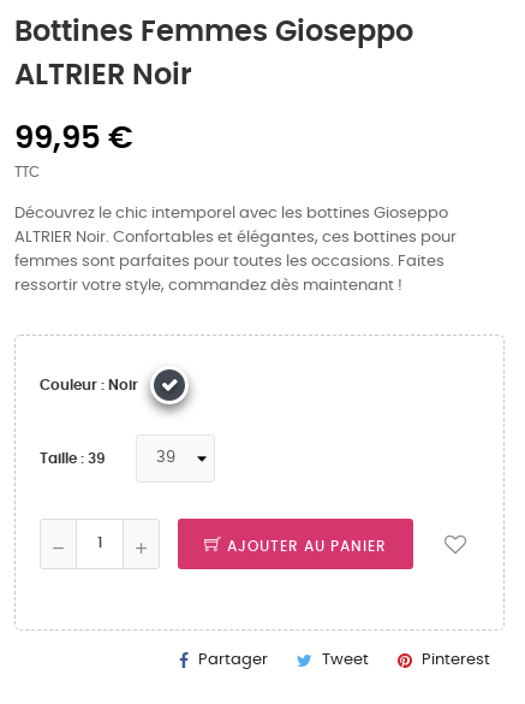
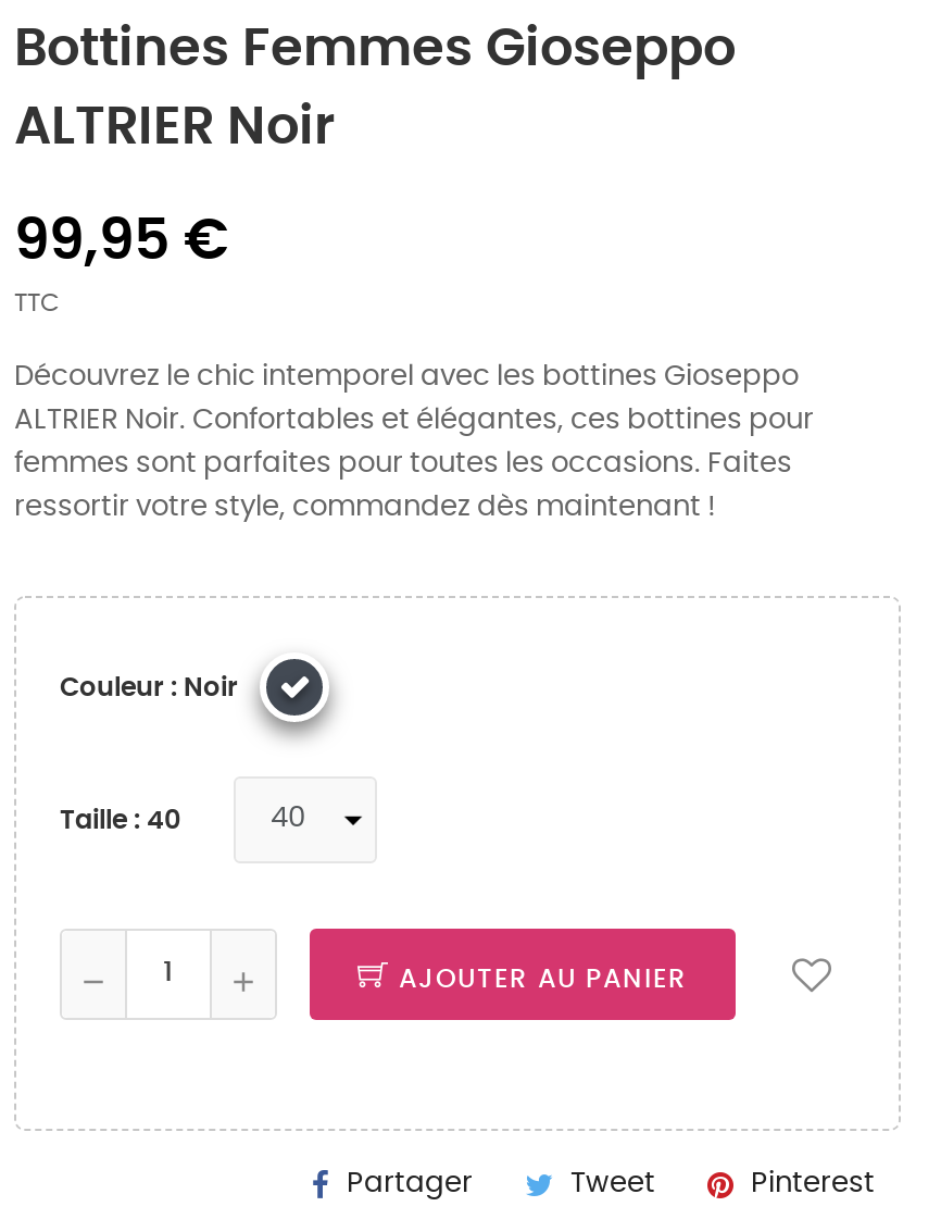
- Taille : 39
+ Taille : 40
